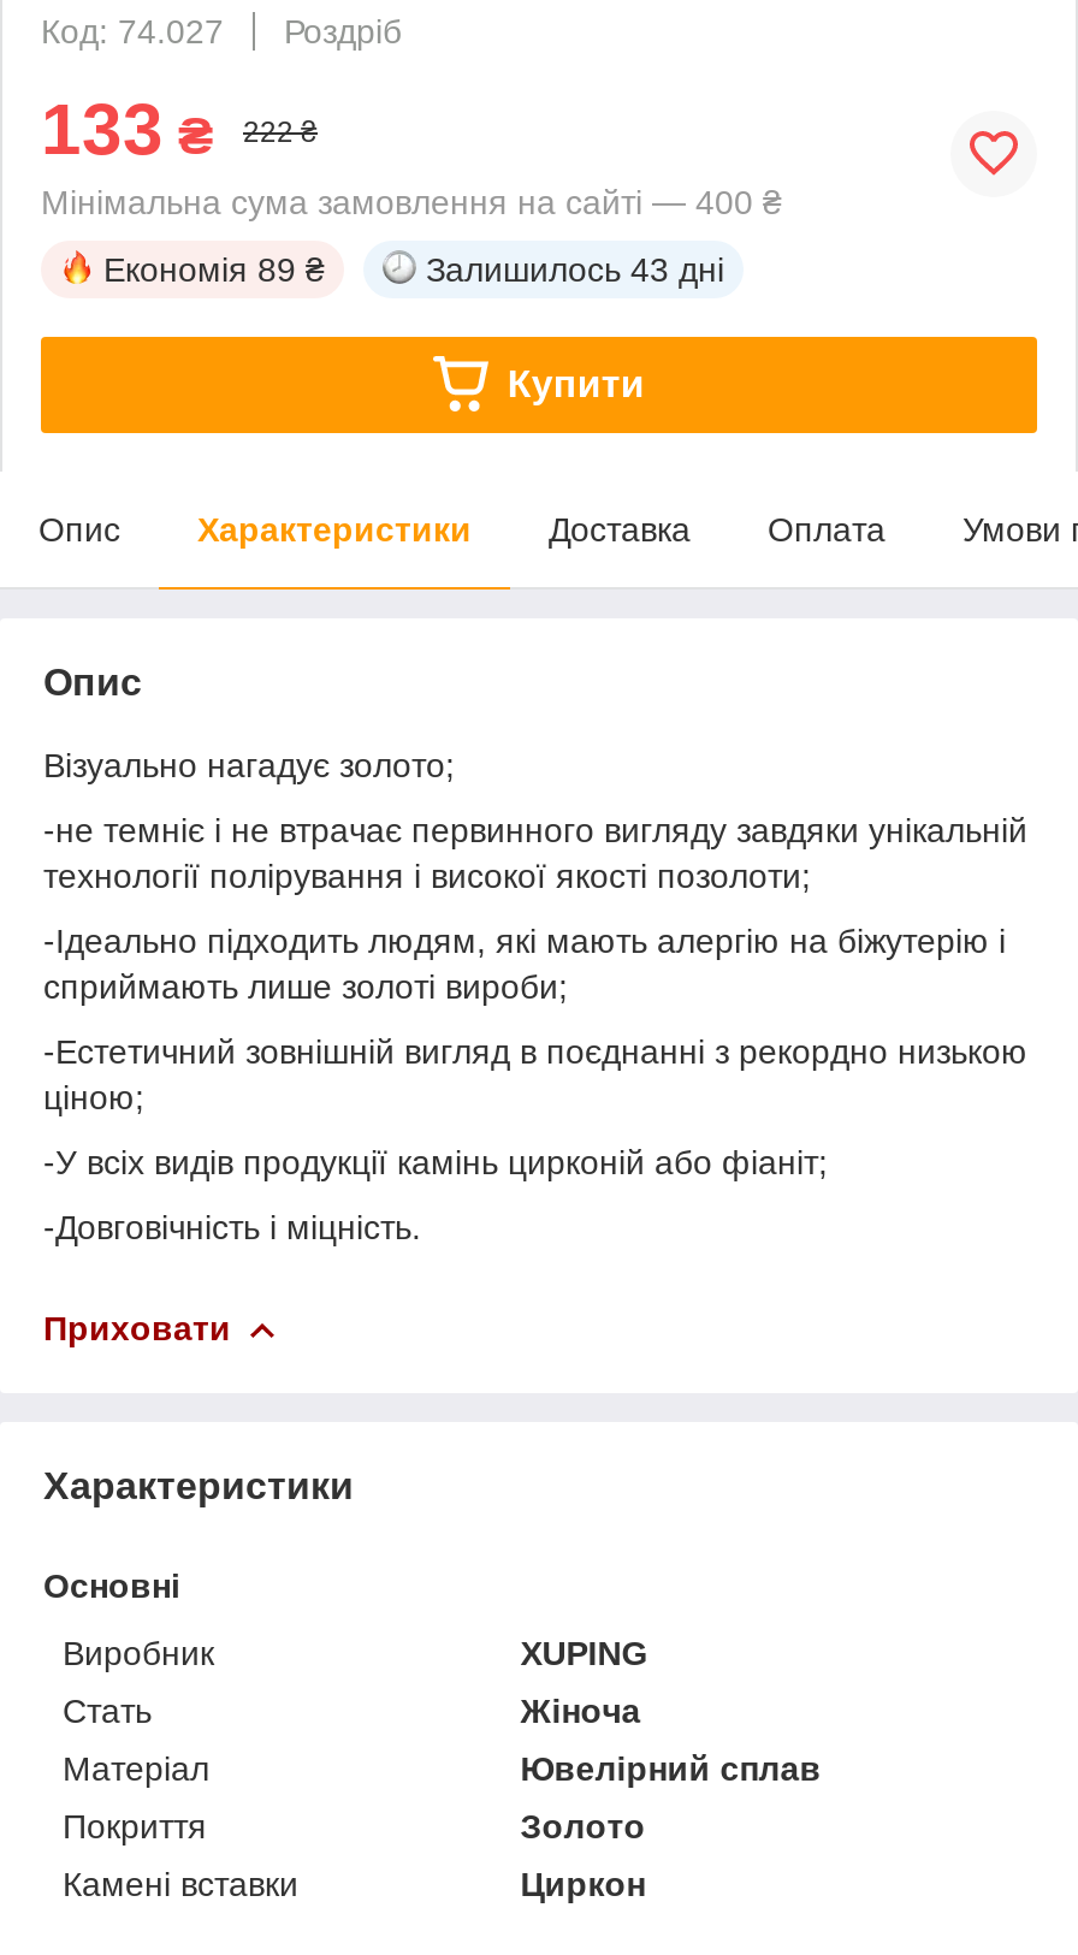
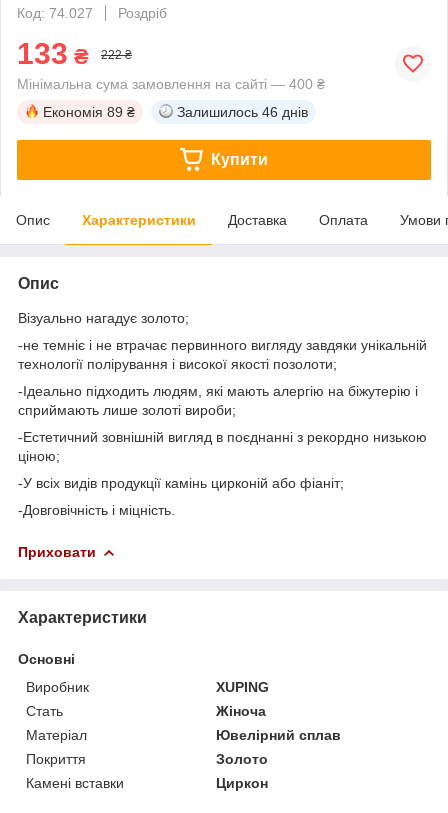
- Залишилось 43 дні
+ Залишилось 46 днів
